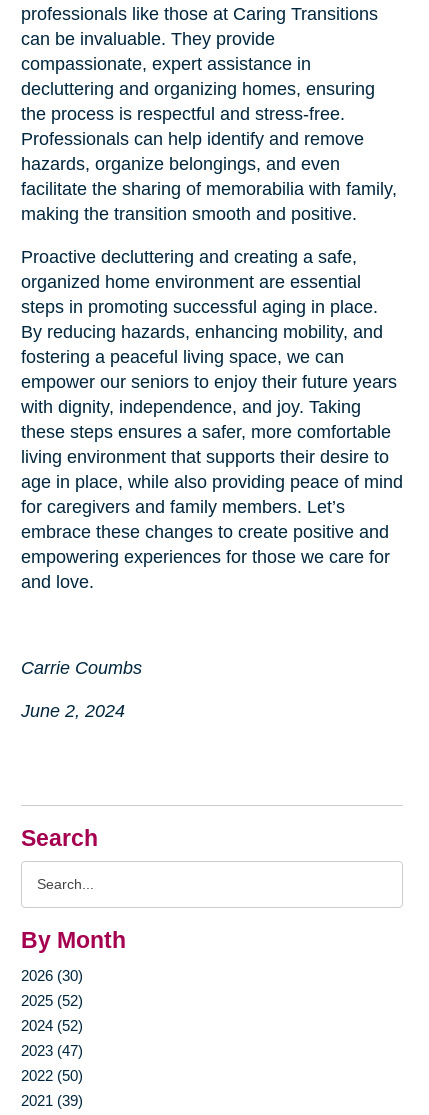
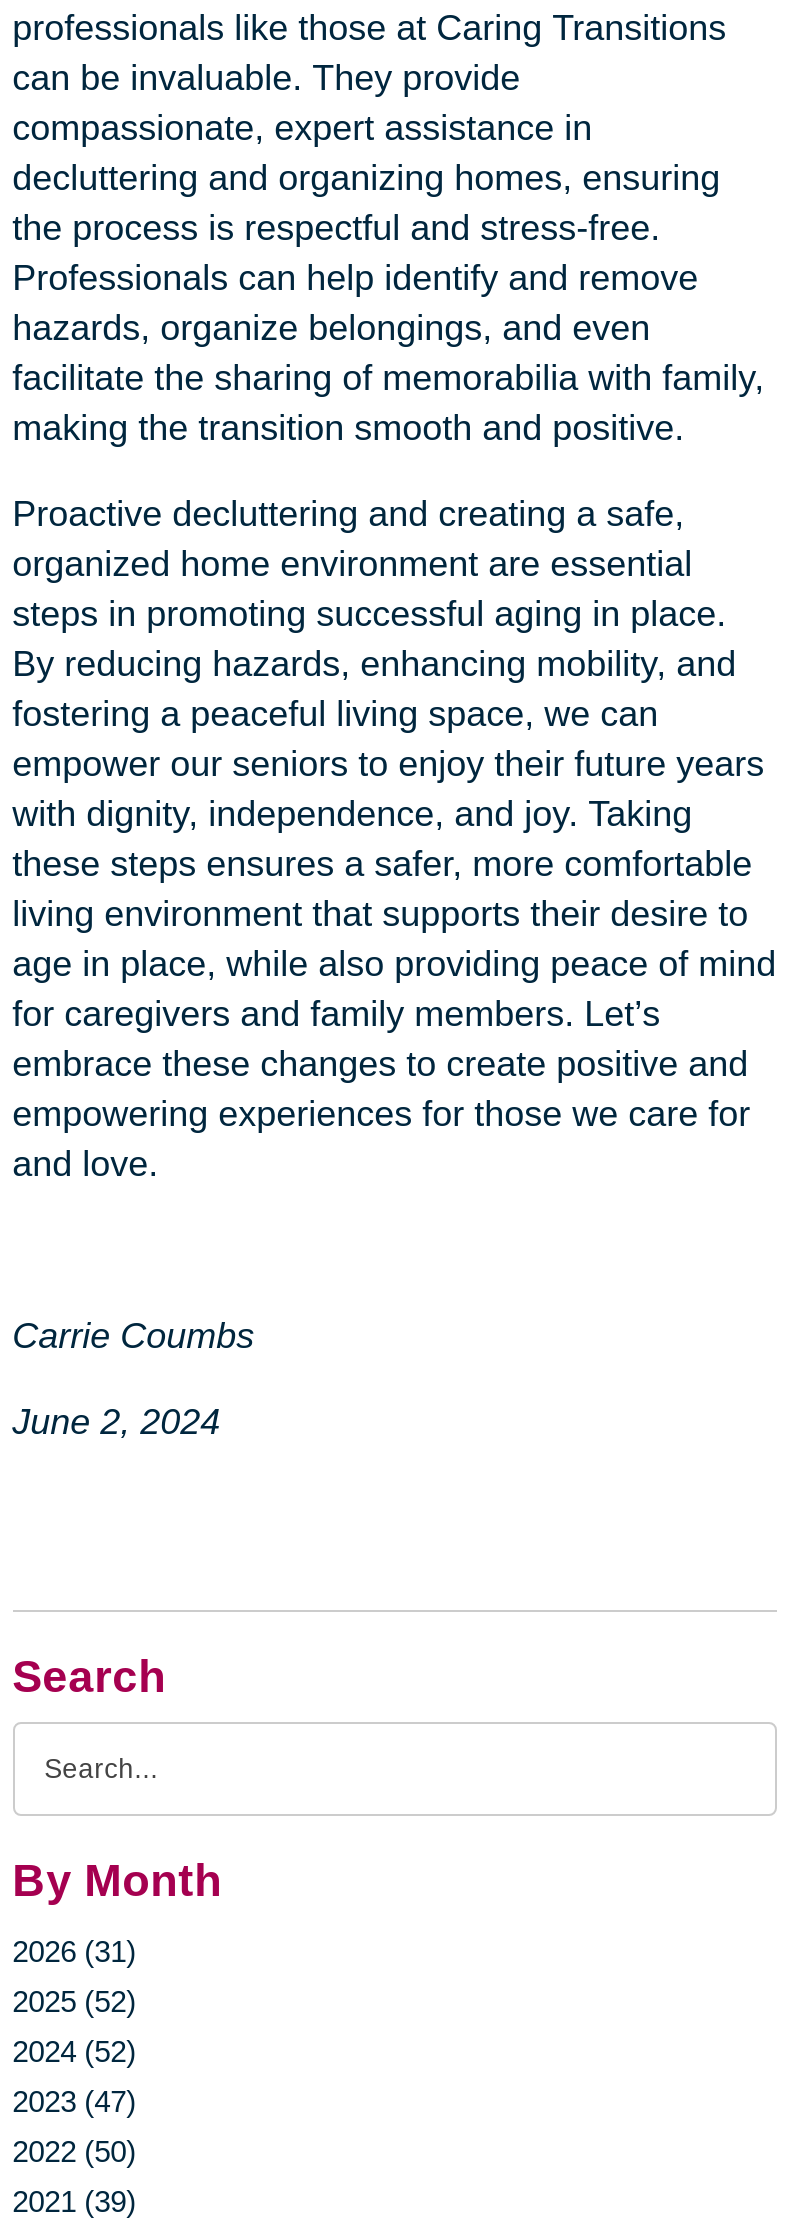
- 2026 (30)
+ 2026 (31)
